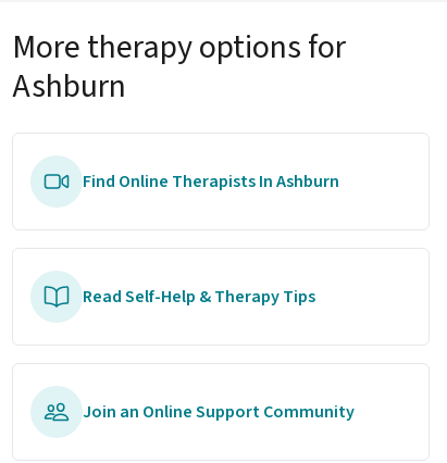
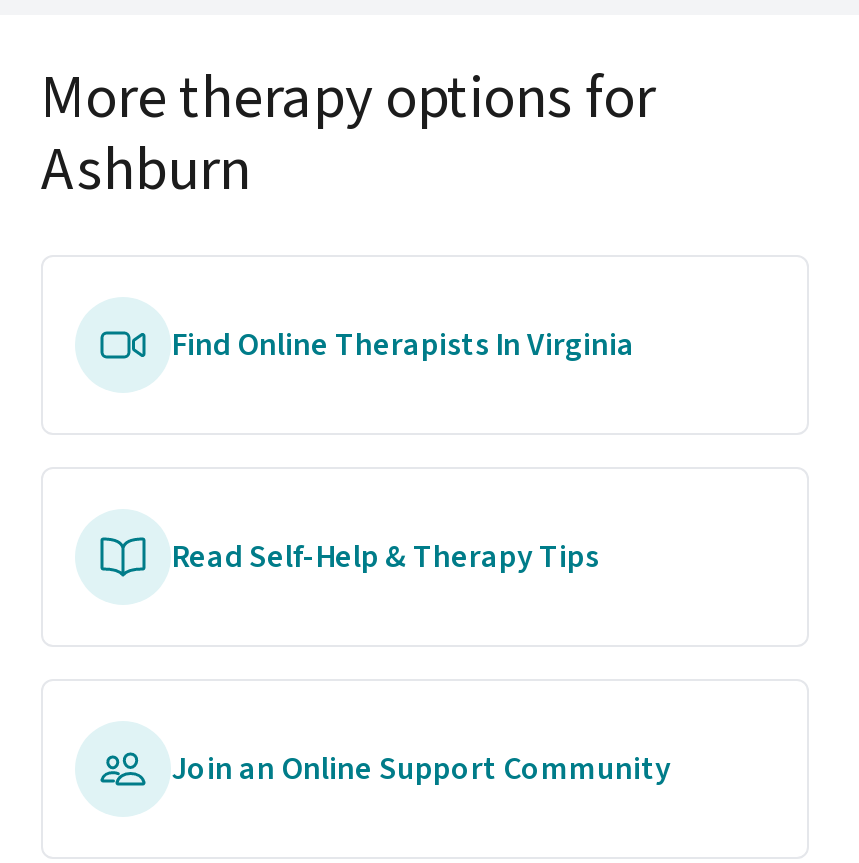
- Find Online Therapists In Ashburn
+ Find Online Therapists In Virginia
